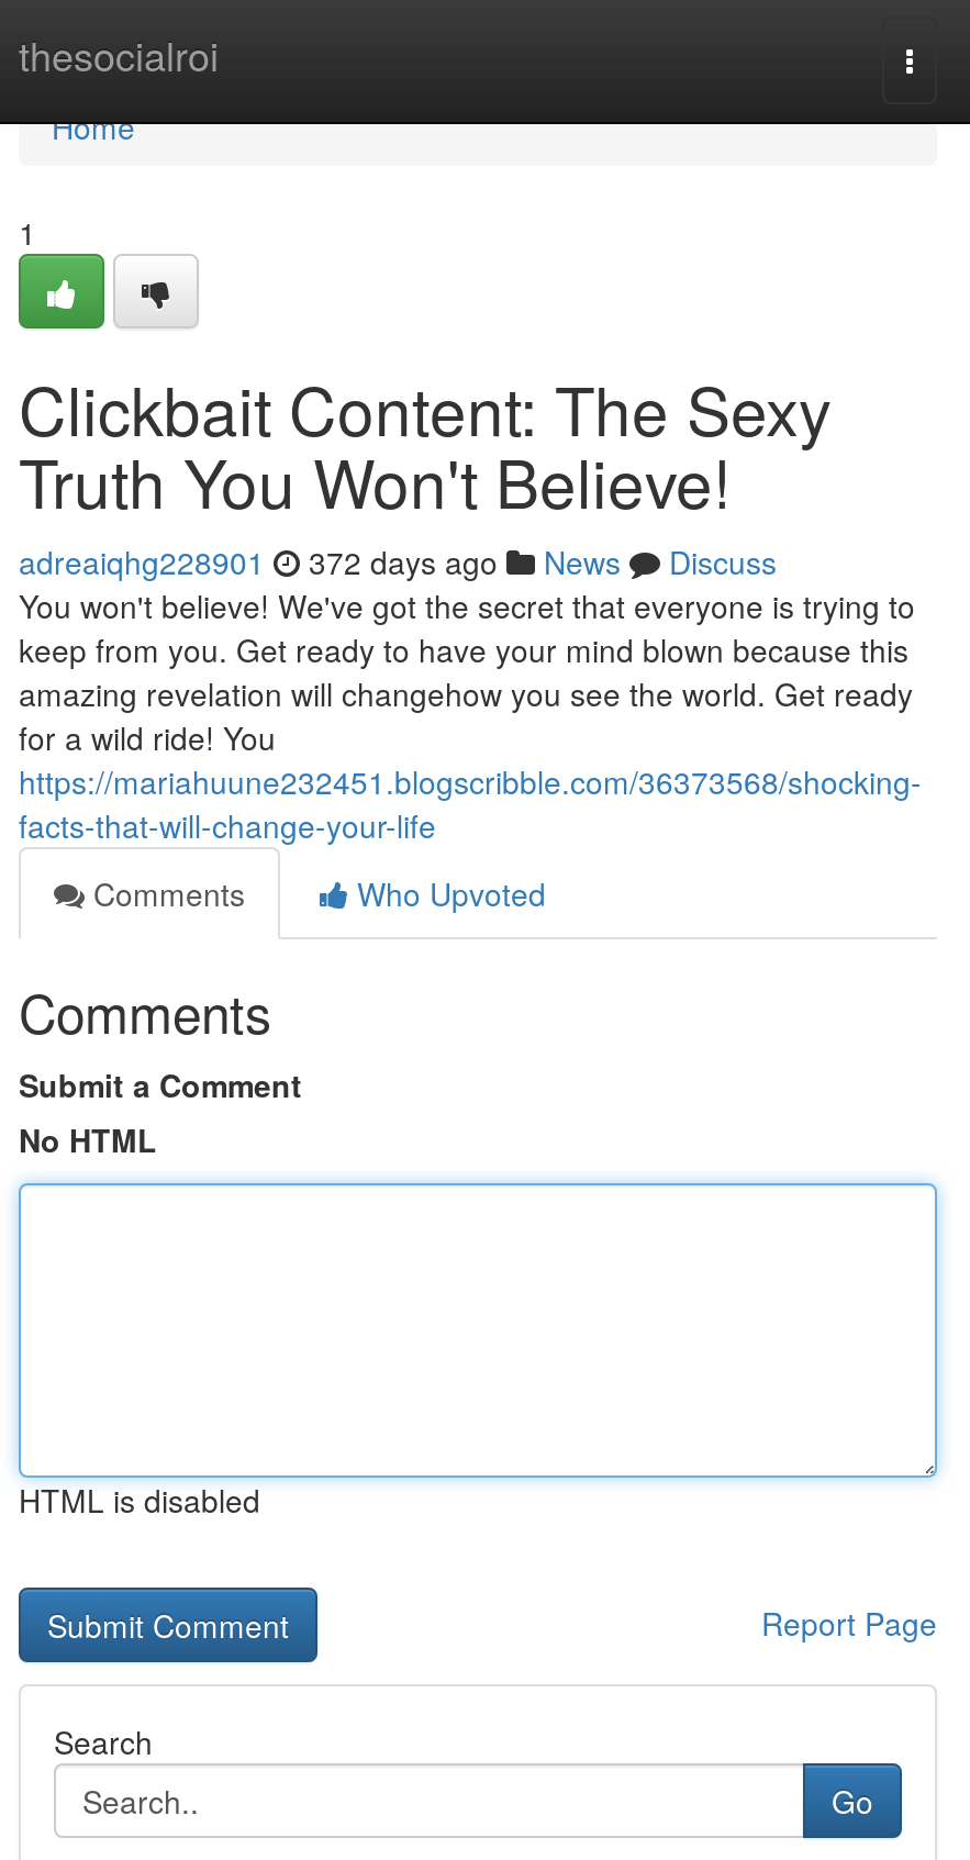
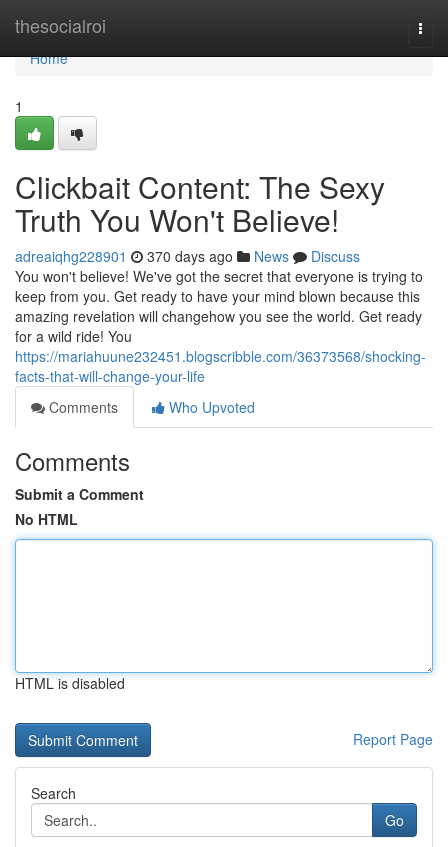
- adreaiqhg228901 372 days ago News Discuss
+ adreaiqhg228901 370 days ago News Discuss
